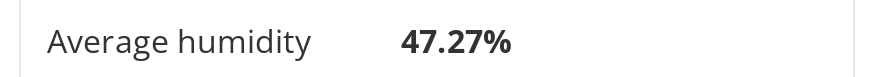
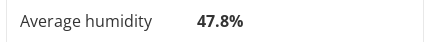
- 47.27%
+ 47.8%
